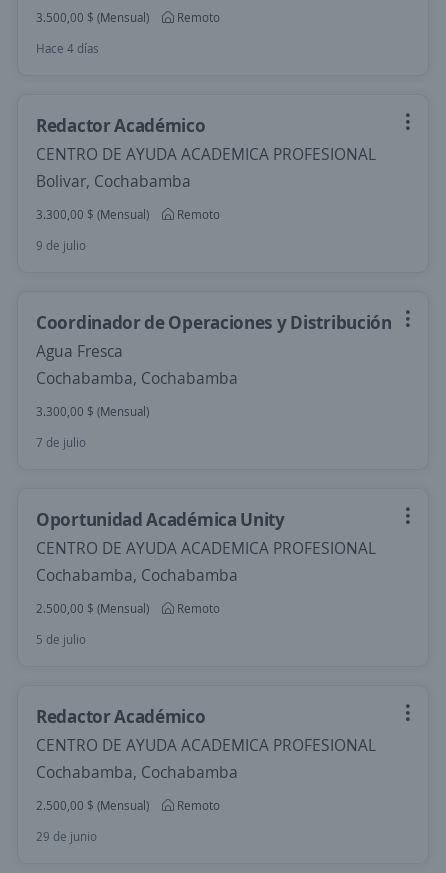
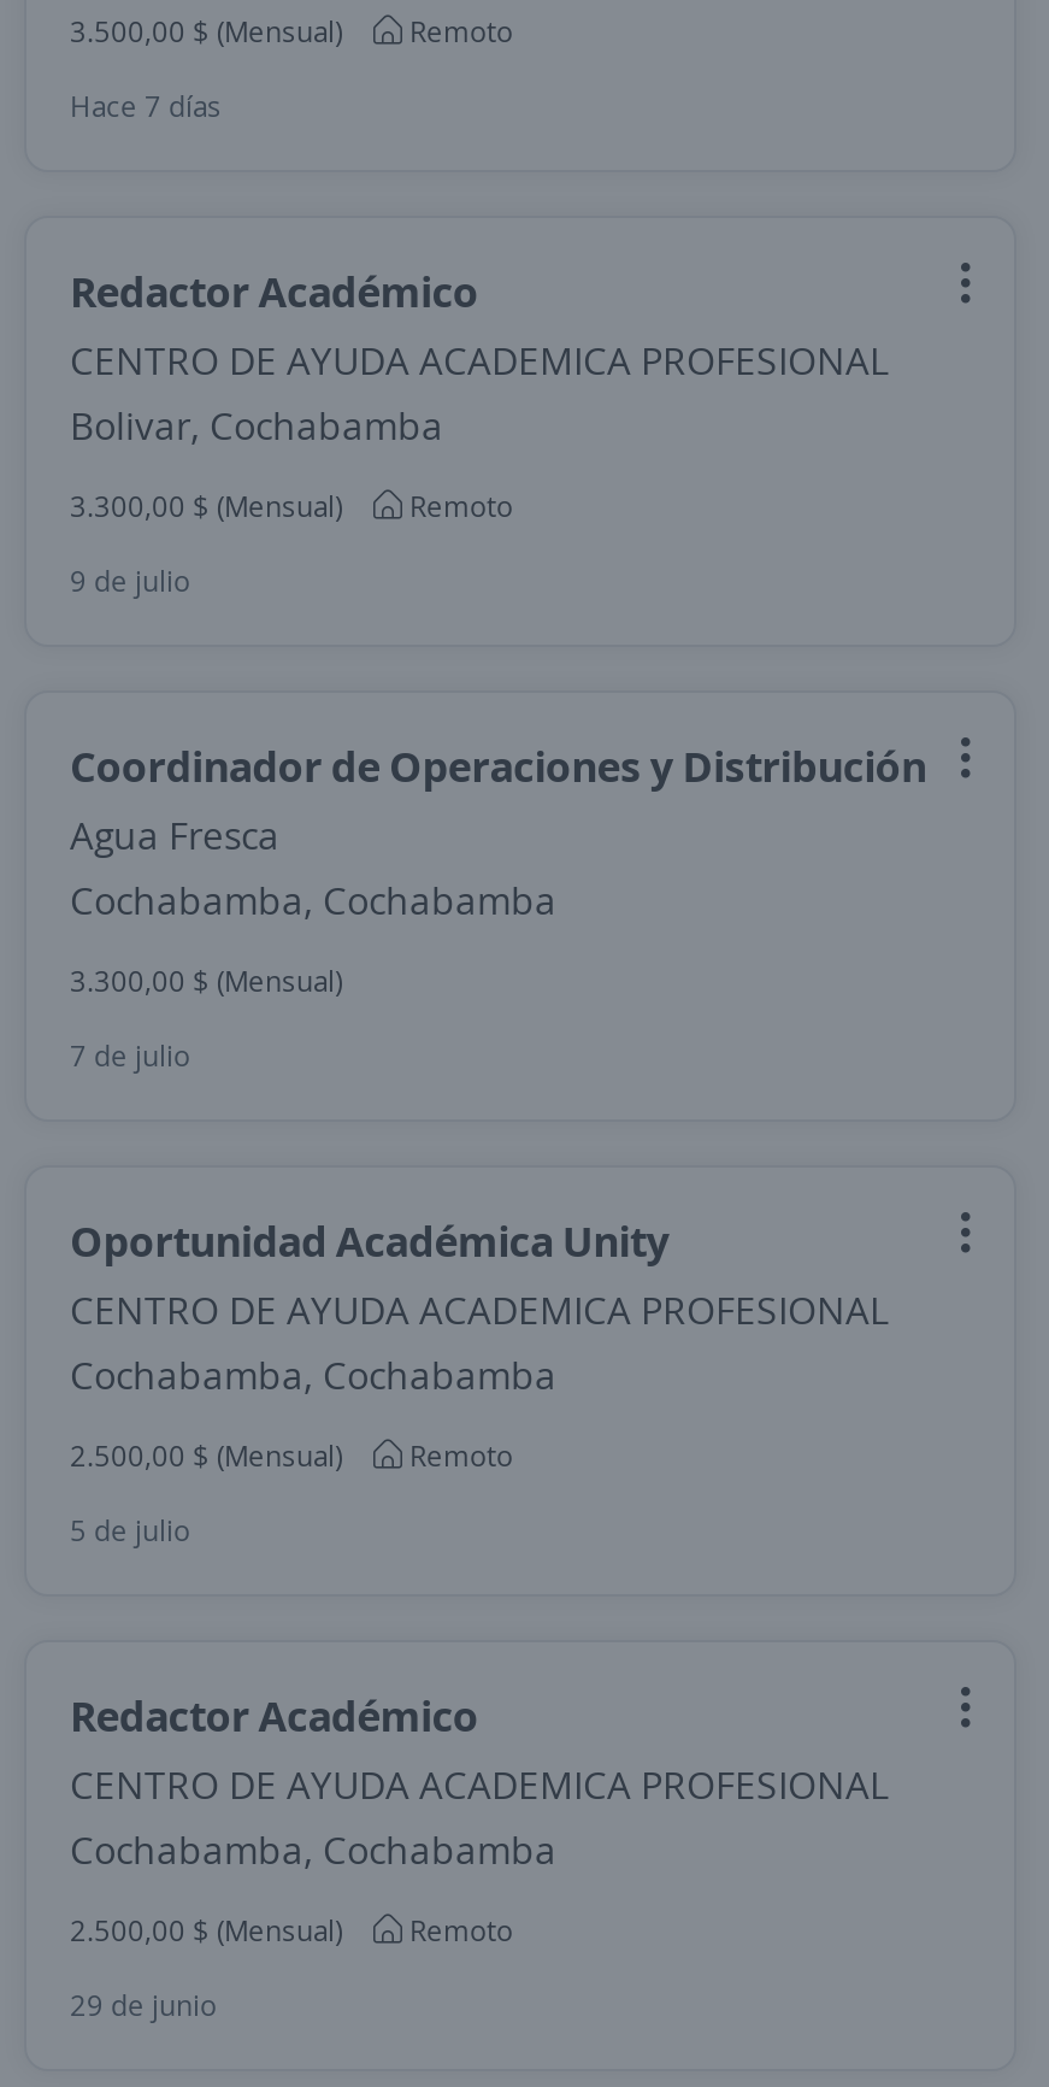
- Hace 4 días
+ Hace 7 días
